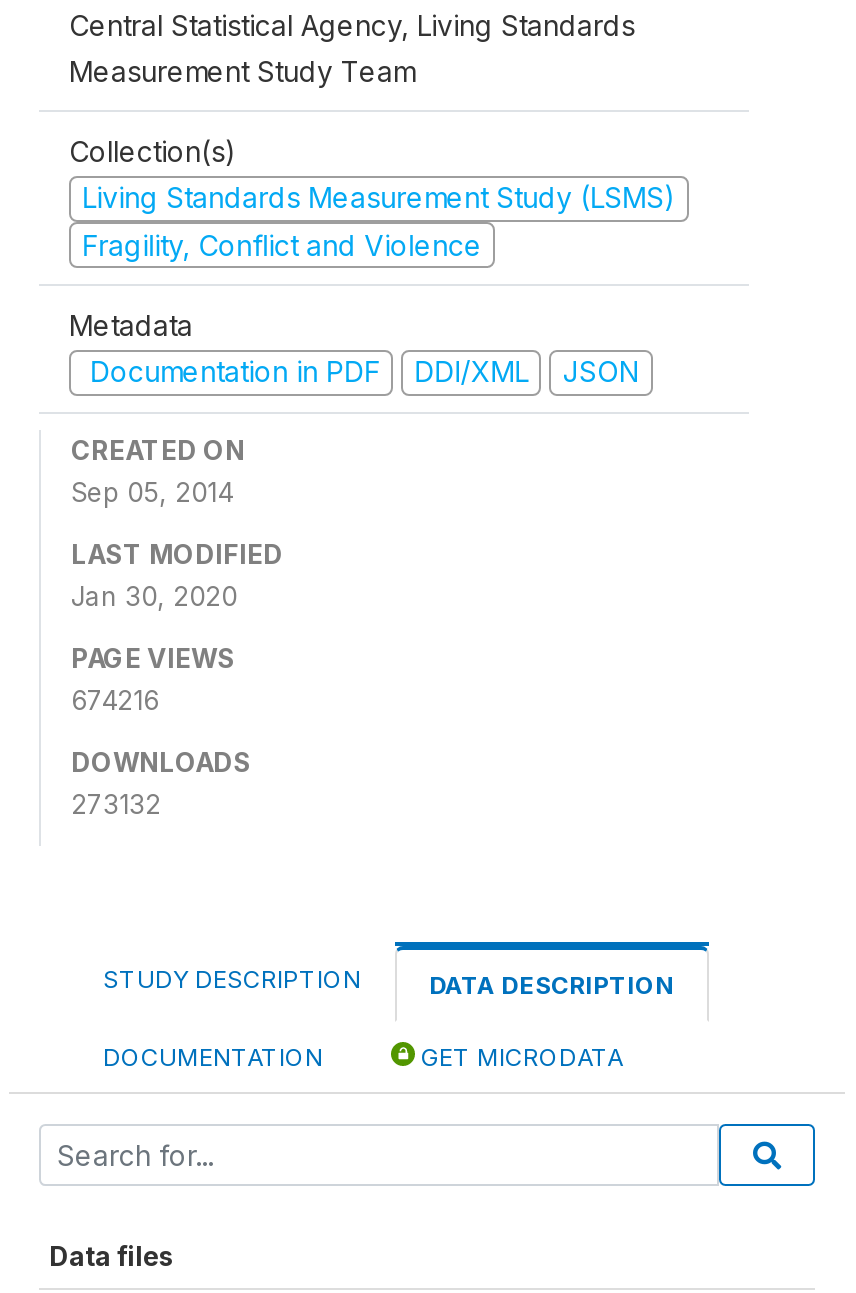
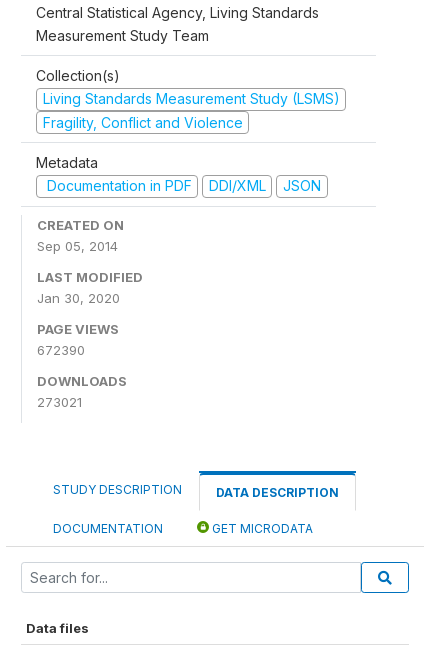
- 674216
+ 672390

- 273132
+ 273021
